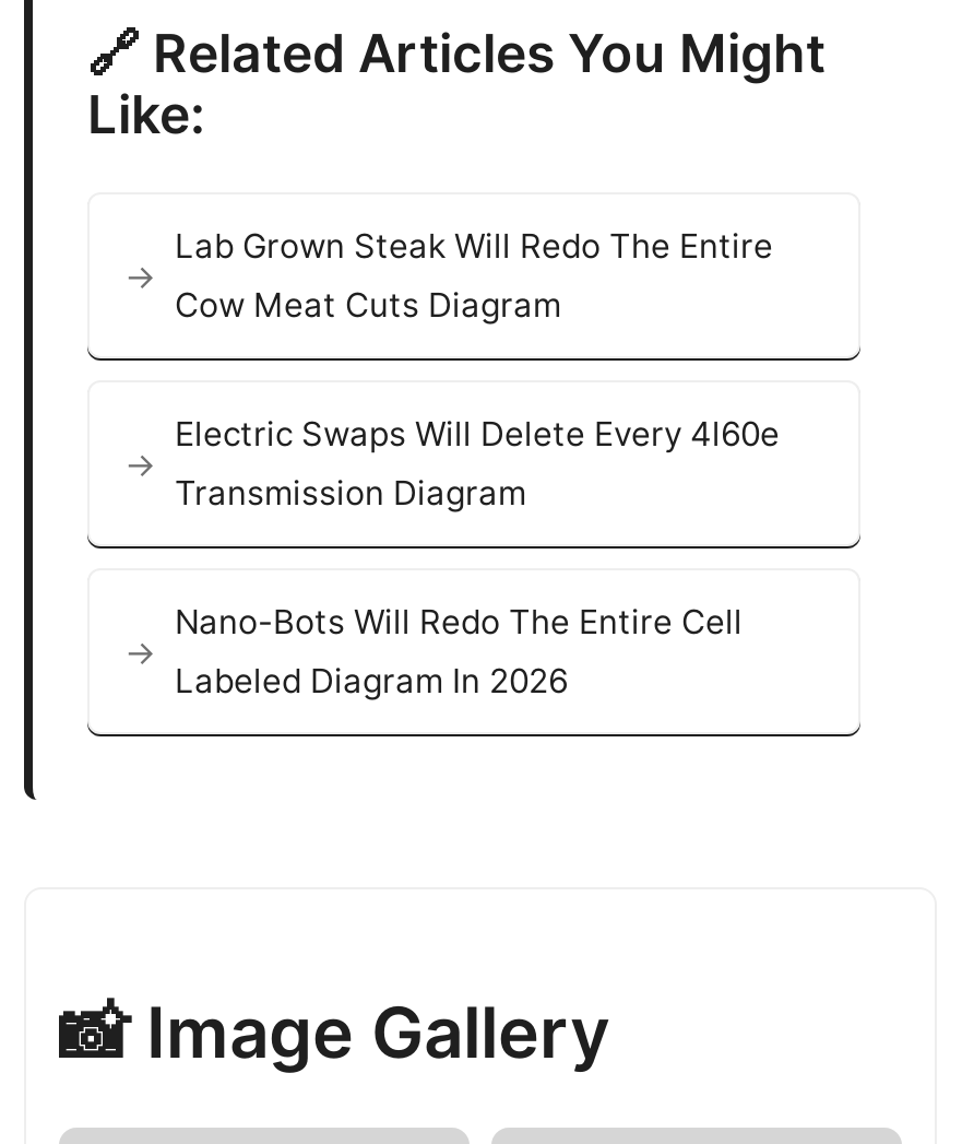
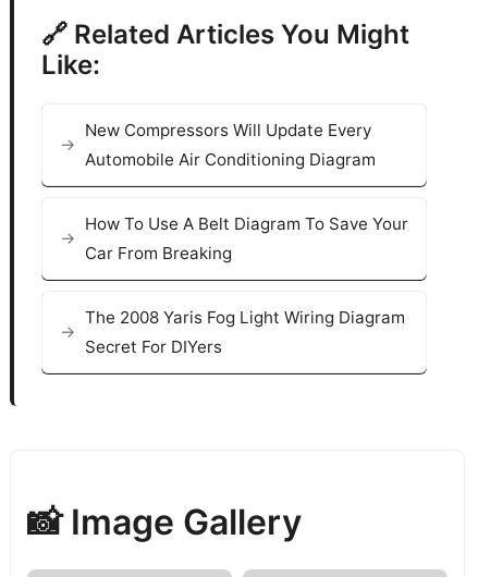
- Lab Grown Steak Will Redo The Entire
- Cow Meat Cuts Diagram
+ New Compressors Will Update Every
+ Automobile Air Conditioning Diagram

- Electric Swaps Will Delete Every 4l60e
- Transmission Diagram
+ How To Use A Belt Diagram To Save Your
+ Car From Breaking

- Nano-Bots Will Redo The Entire Cell
- Labeled Diagram In 2026
+ The 2008 Yaris Fog Light Wiring Diagram
+ Secret For DIYers
